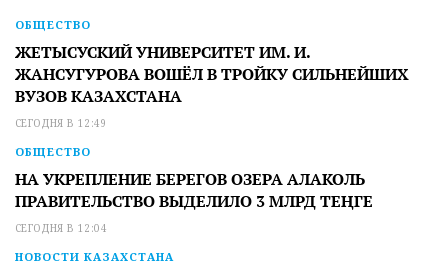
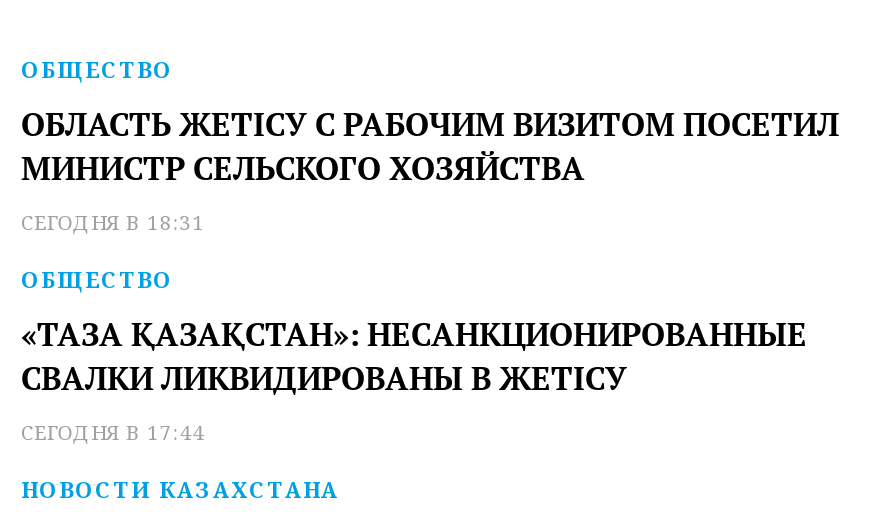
- ЖЕТЫСУСКИЙ УНИВЕРСИТЕТ ИМ. И.
- ЖАНСУГУРОВА ВОШЁЛ В ТРОЙКУ СИЛЬНЕЙШИХ
- ВУЗОВ КАЗАХСТАНА
- СЕГОДНЯ В 12:49
+ ОБЛАСТЬ ЖЕТІСУ С РАБОЧИМ ВИЗИТОМ ПОСЕТИЛ
+ МИНИСТР СЕЛЬСКОГО ХОЗЯЙСТВА
+ СЕГОДНЯ В 18:31

- НА УКРЕПЛЕНИЕ БЕРЕГОВ ОЗЕРА АЛАКОЛЬ
- ПРАВИТЕЛЬСТВО ВЫДЕЛИЛО 3 МЛРД ТЕҢГЕ
- СЕГОДНЯ В 12:04
+ «ТАЗА ҚАЗАҚСТАН»: НЕСАНКЦИОНИРОВАННЫЕ
+ СВАЛКИ ЛИКВИДИРОВАНЫ В ЖЕТІСУ
+ СЕГОДНЯ В 17:44
